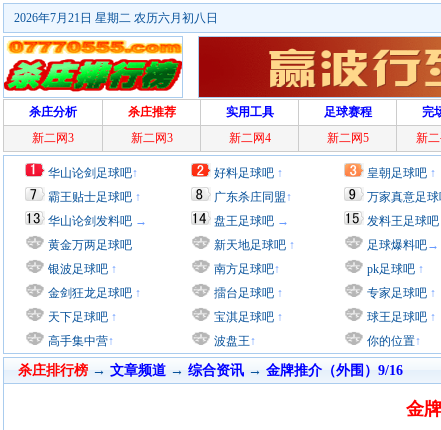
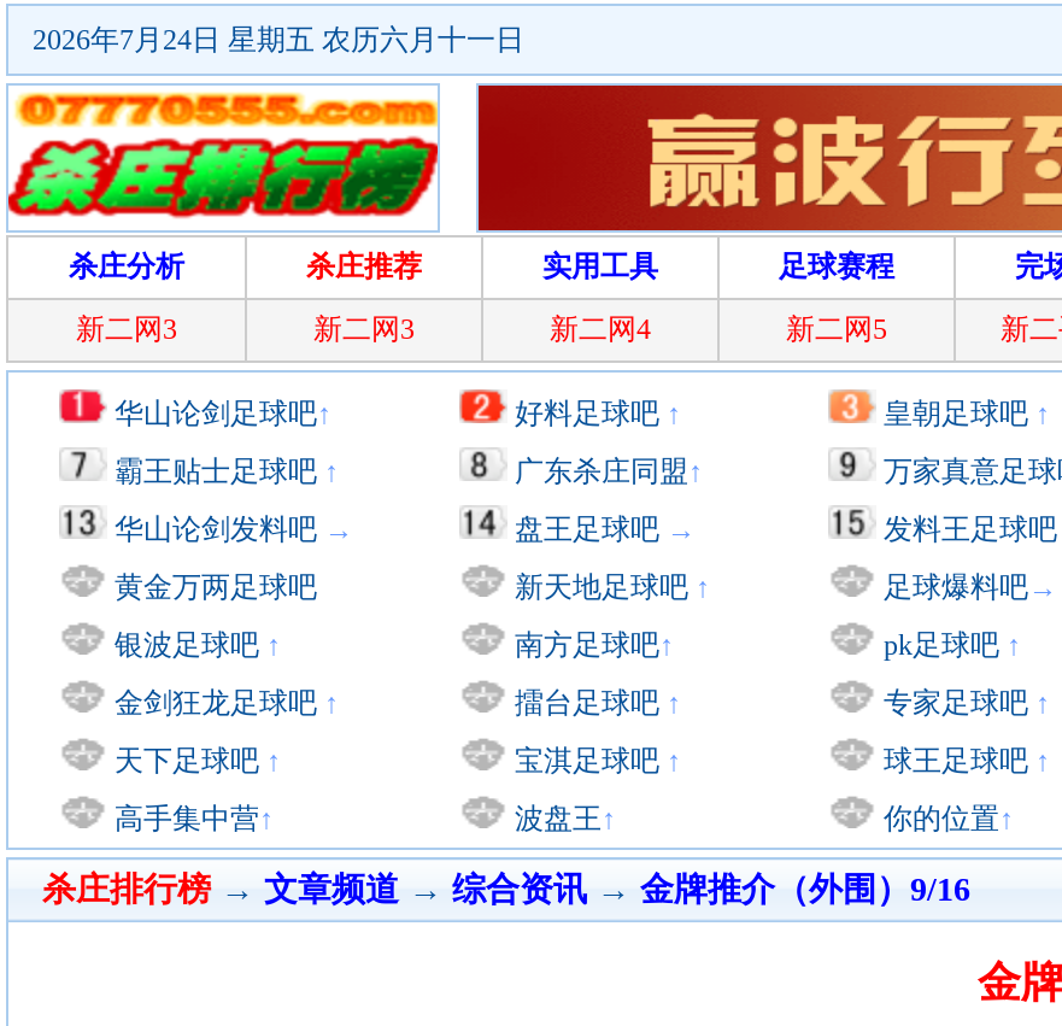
- 2026年7月21日 星期二 农历六月初八日
+ 2026年7月24日 星期五 农历六月十一日
